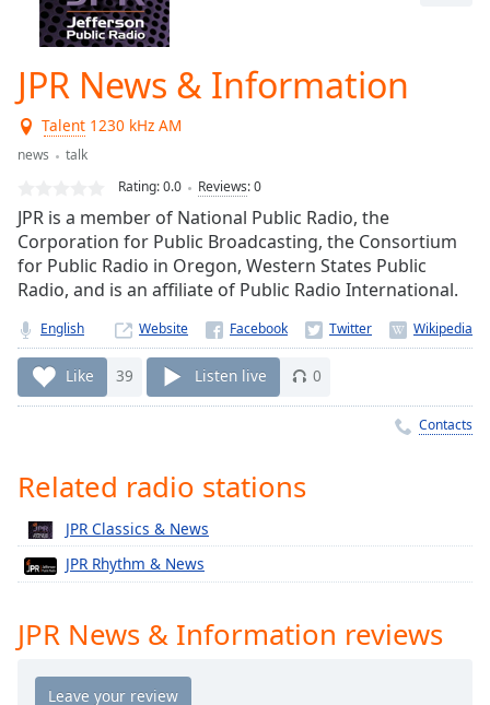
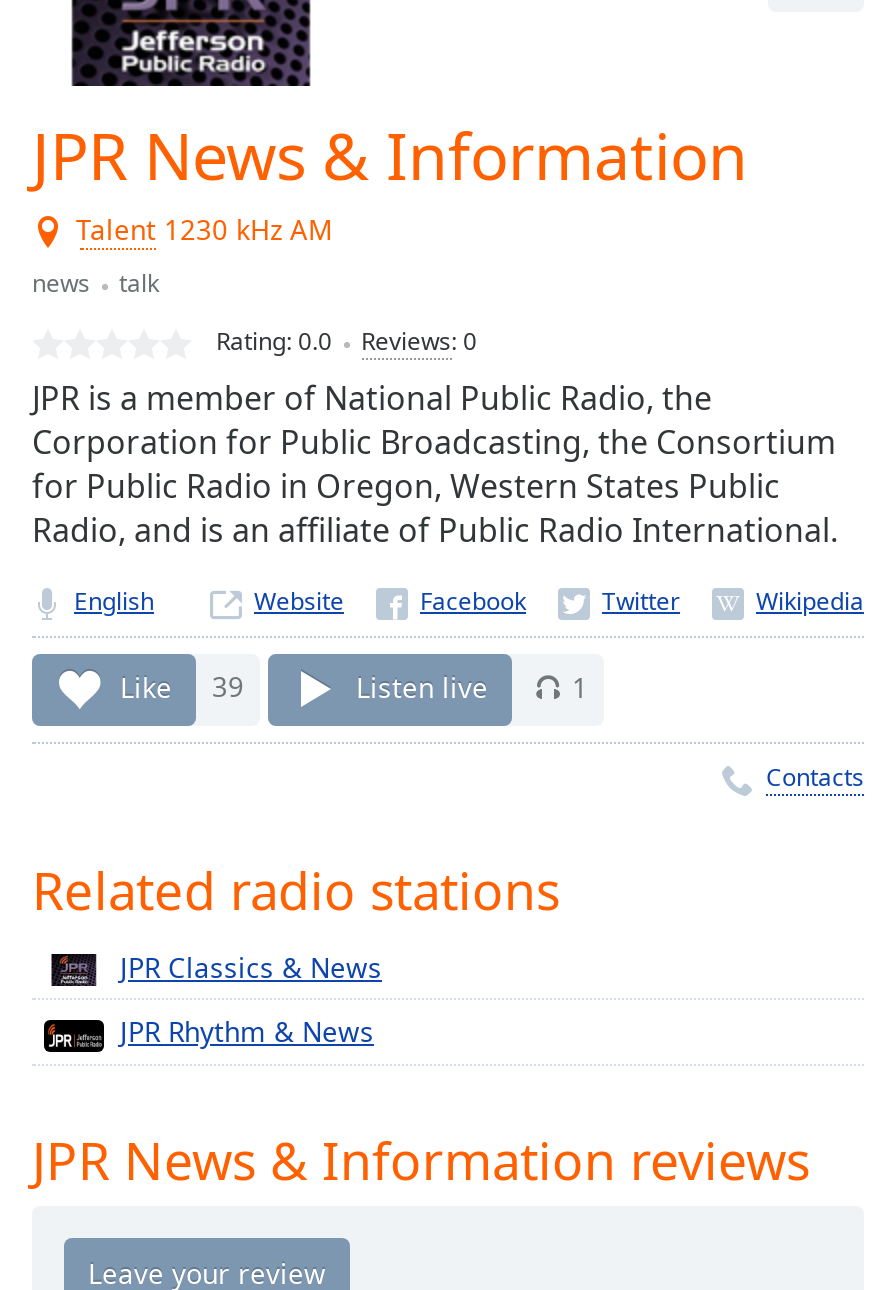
- 0
+ 1
